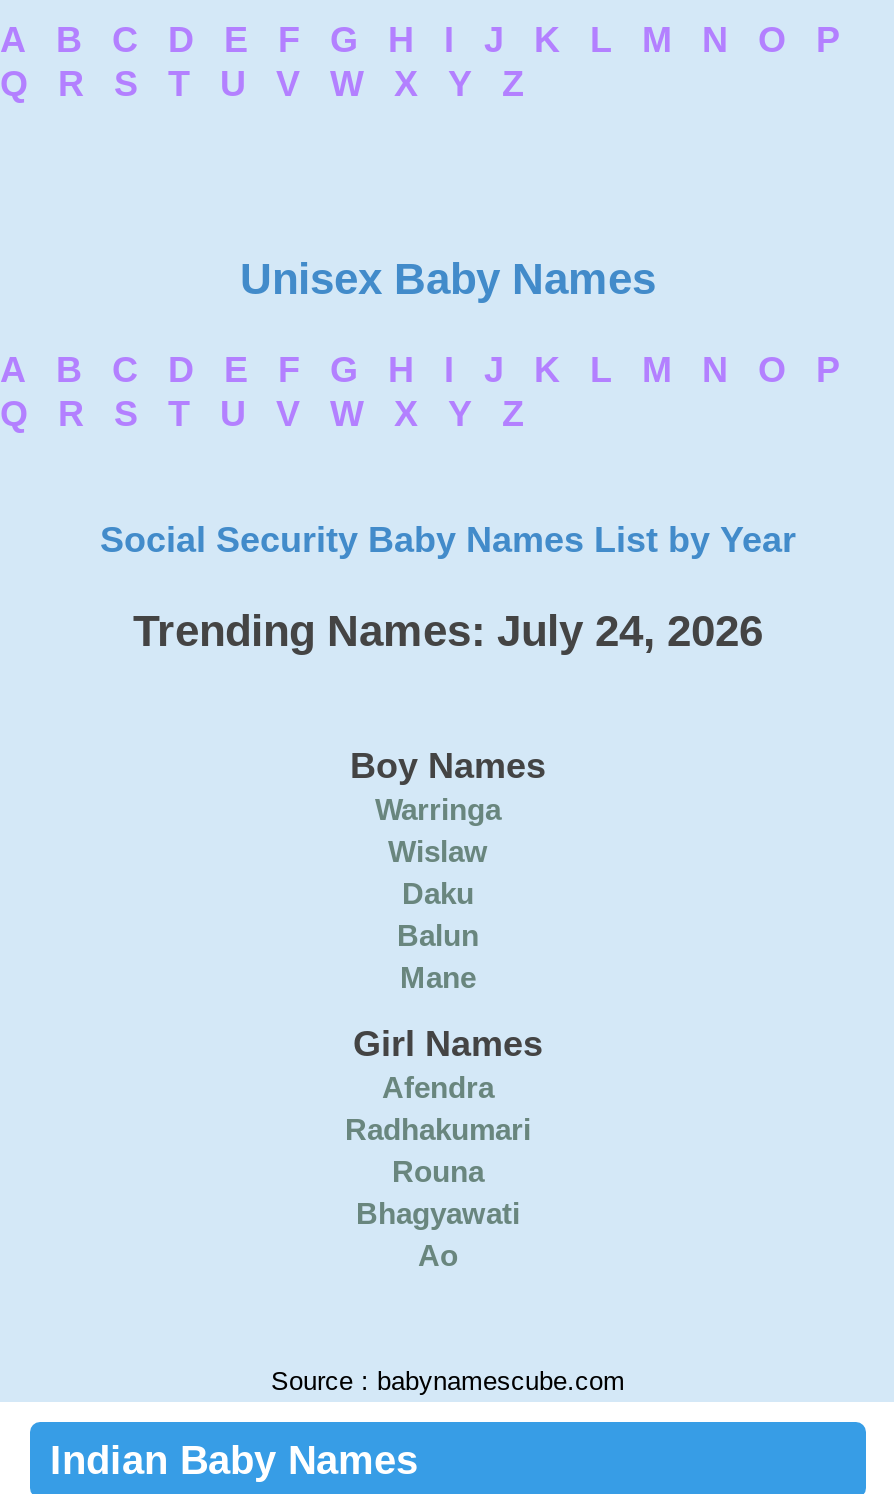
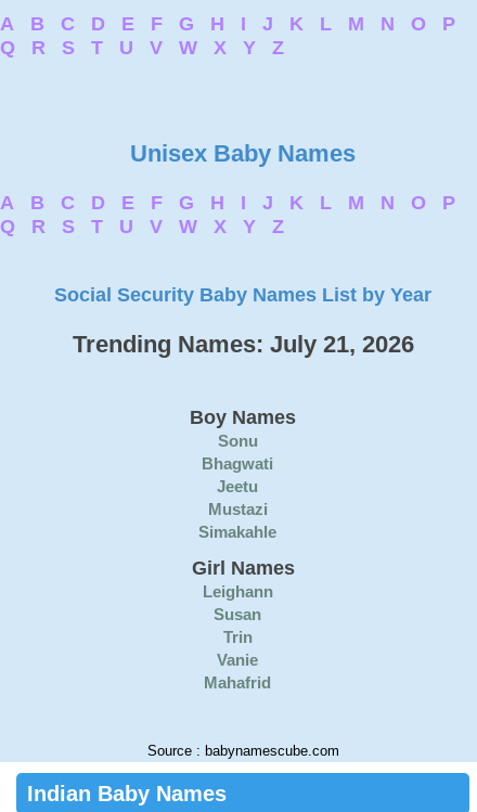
- Trending Names: July 24, 2026
+ Trending Names: July 21, 2026

- Warringa
- Wislaw
- Daku
- Balun
- Mane
+ Sonu
+ Bhagwati
+ Jeetu
+ Mustazi
+ Simakahle

- Afendra
- Radhakumari
- Rouna
- Bhagyawati
- Ao
+ Leighann
+ Susan
+ Trin
+ Vanie
+ Mahafrid
